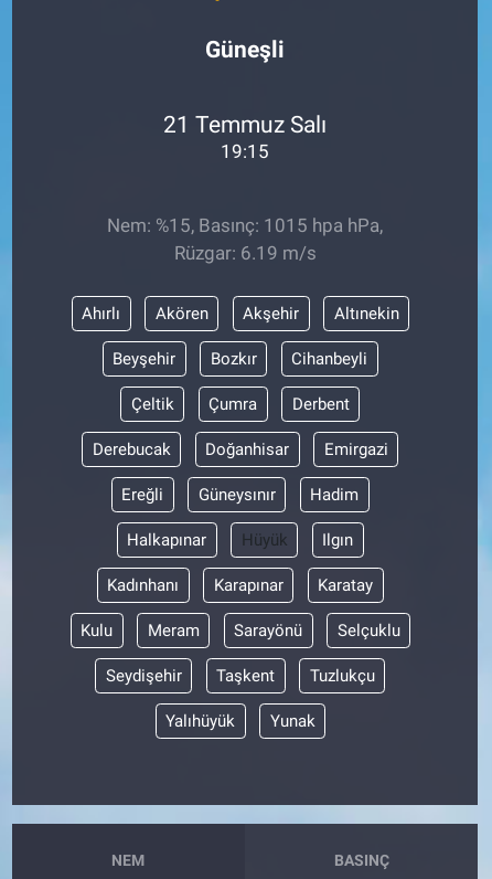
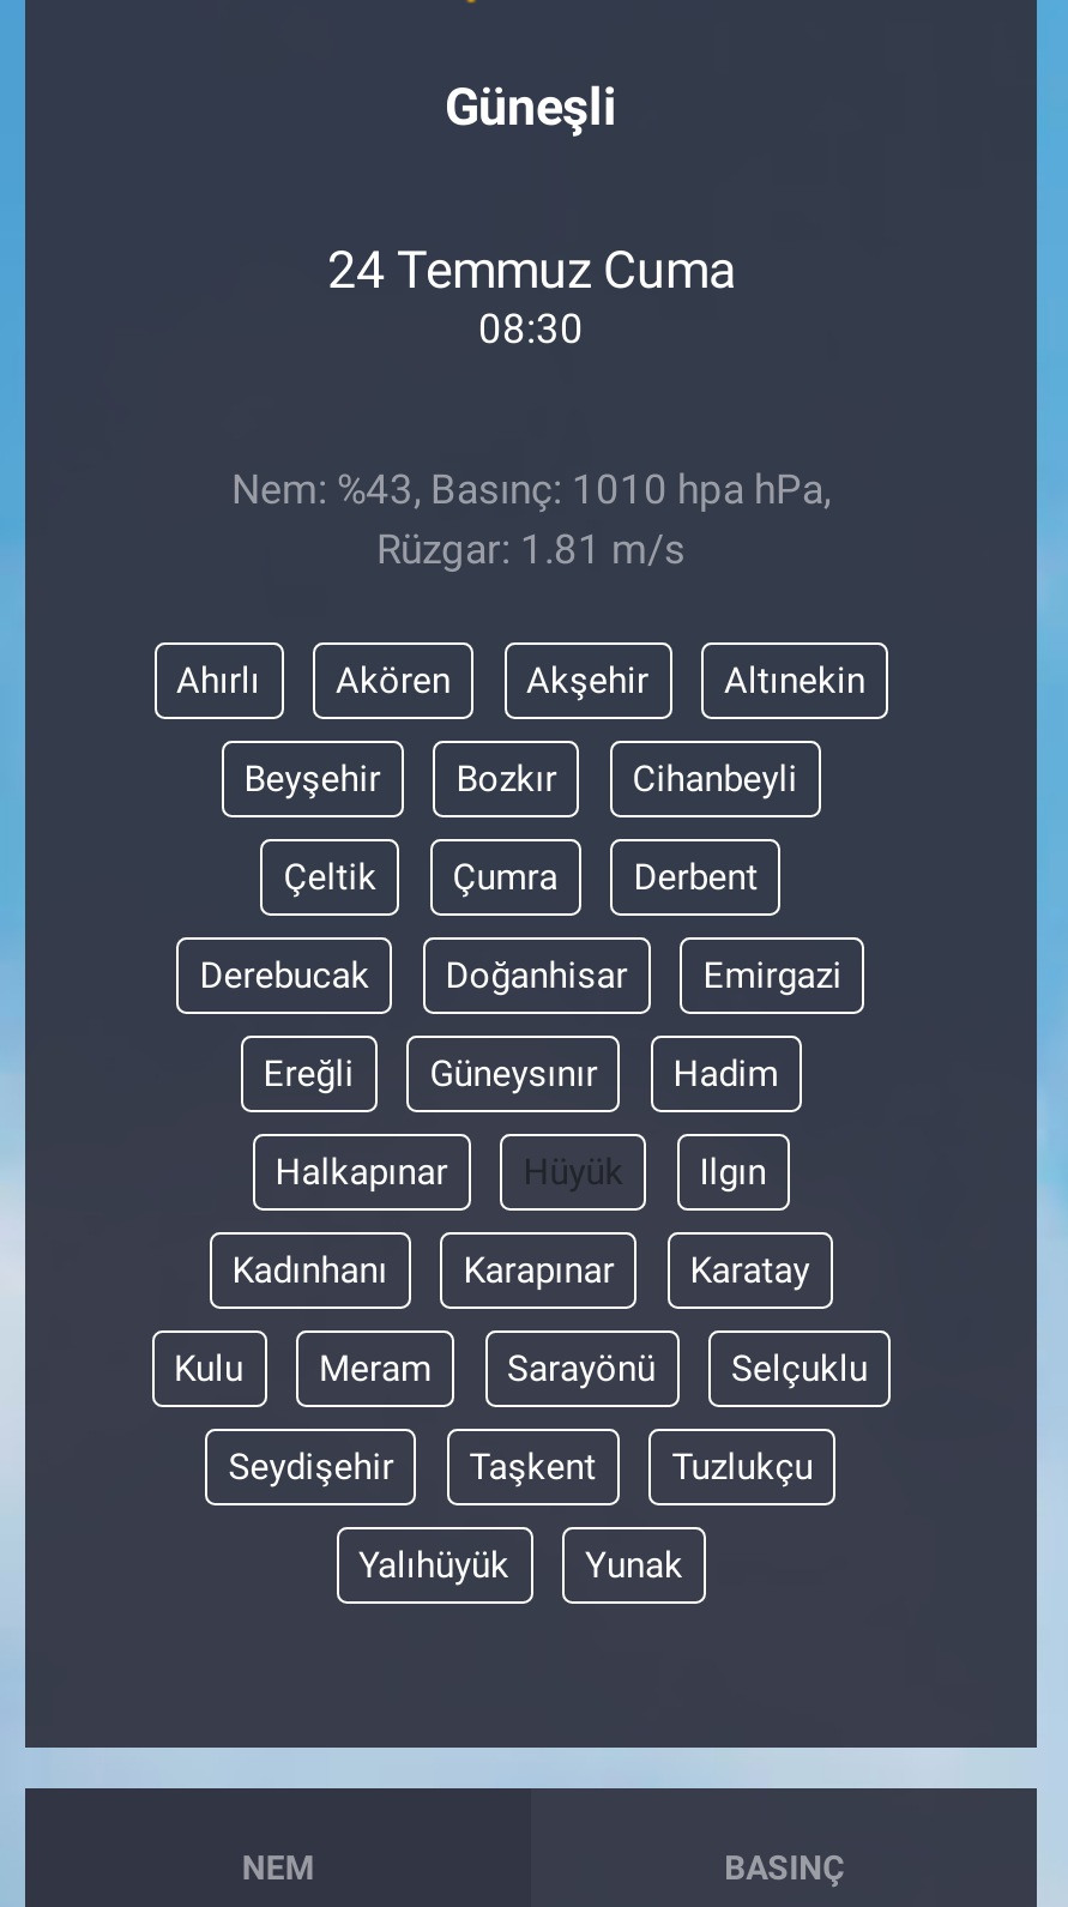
- 21 Temmuz Salı
+ 24 Temmuz Cuma

- 19:15
+ 08:30

- Nem: %15, Basınç: 1015 hpa hPa,
+ Nem: %43, Basınç: 1010 hpa hPa,

- Rüzgar: 6.19 m/s
+ Rüzgar: 1.81 m/s
